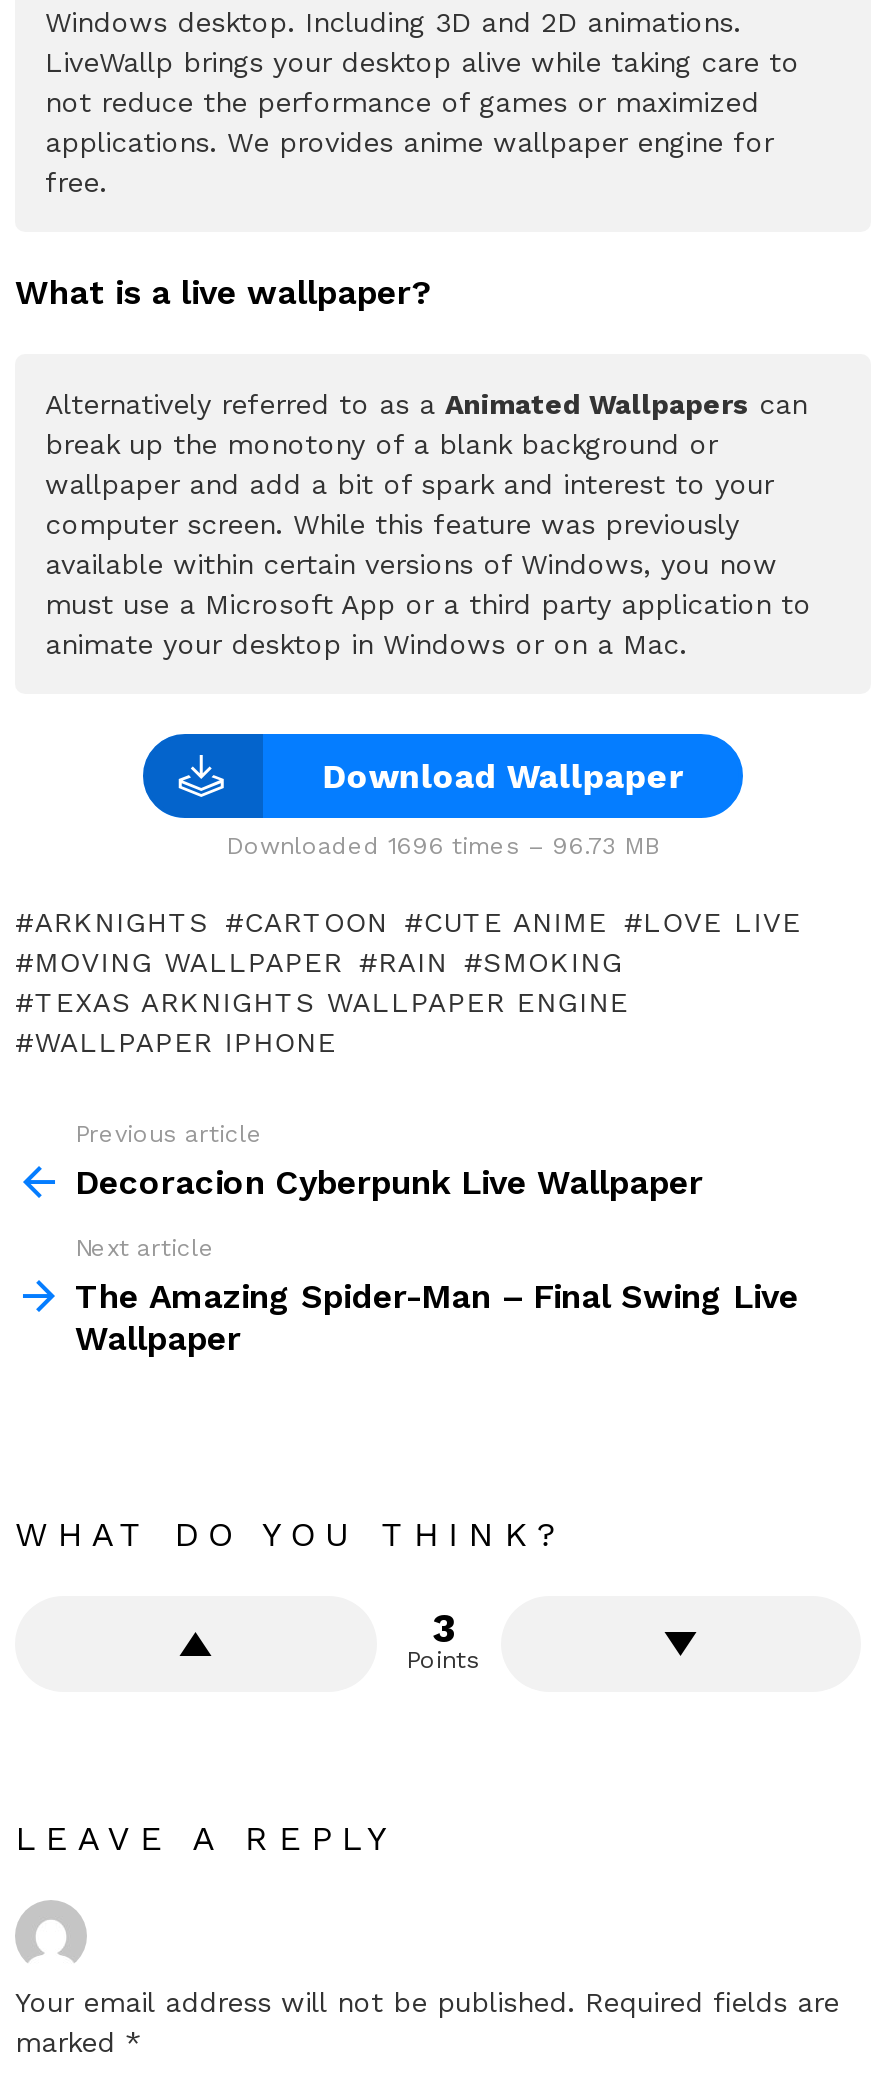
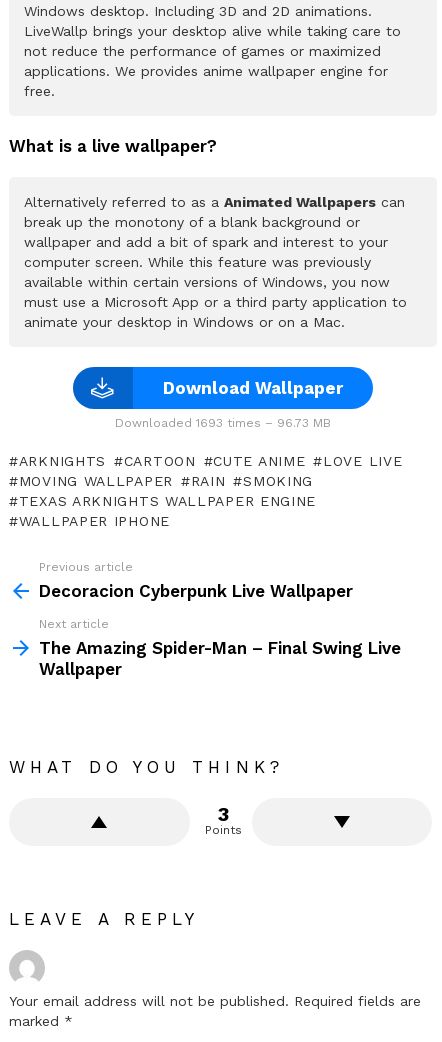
- Downloaded 1696 times – 96.73 MB
+ Downloaded 1693 times – 96.73 MB
